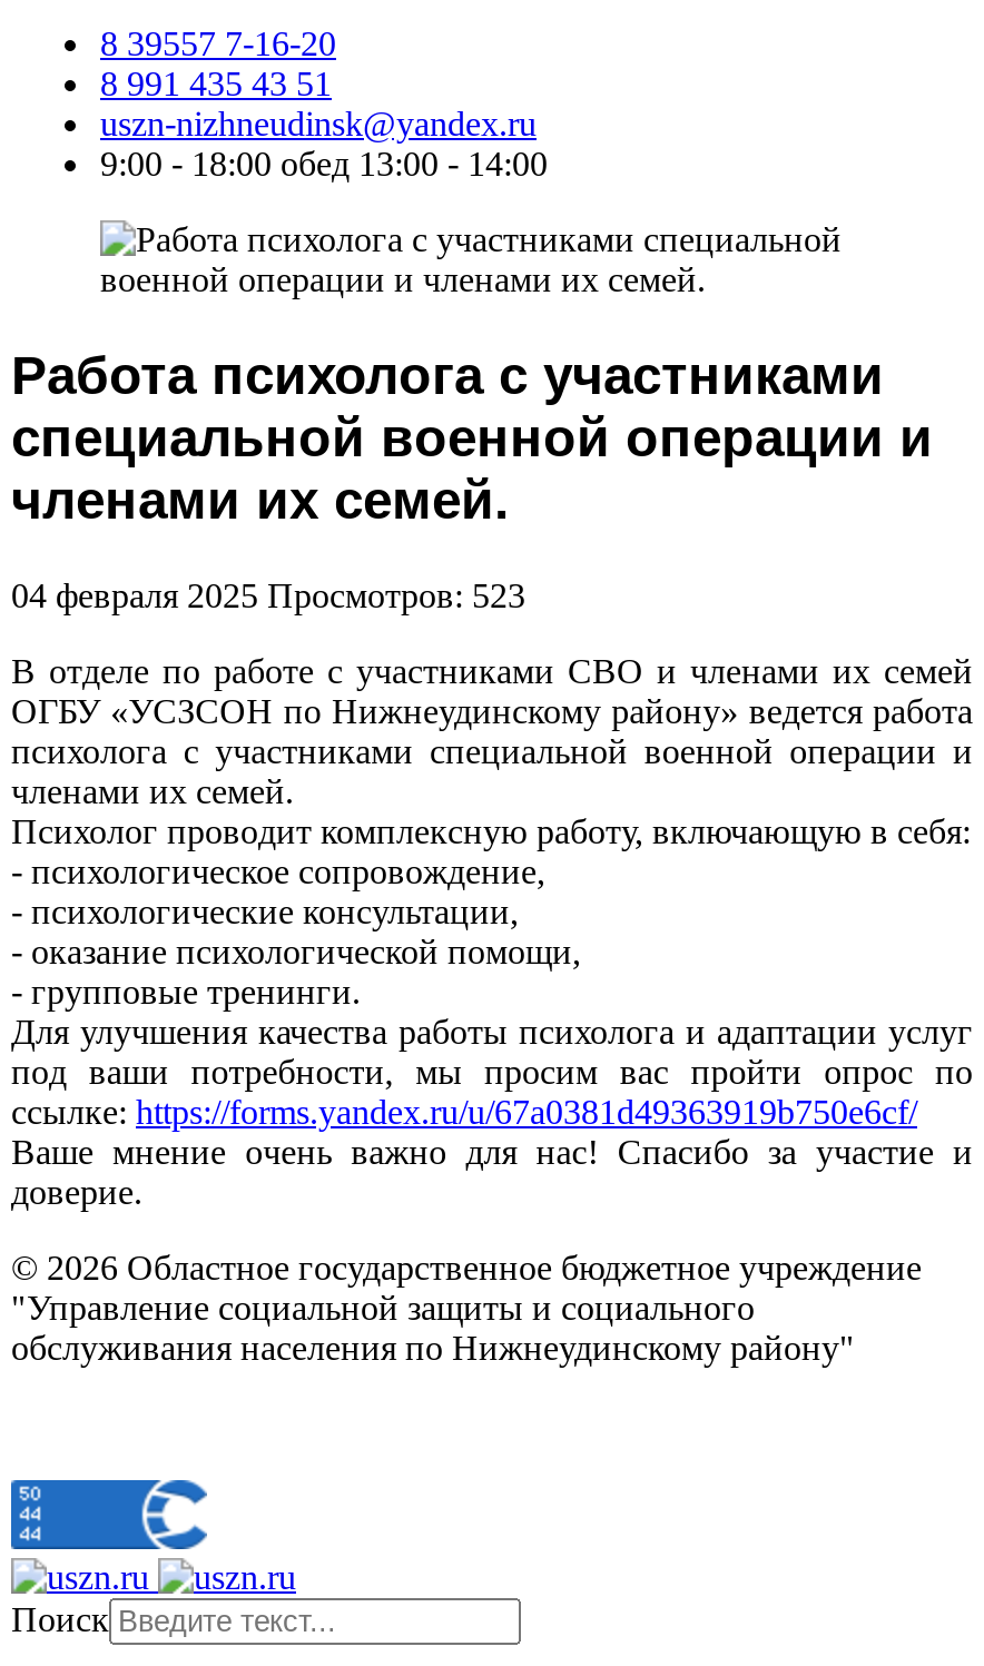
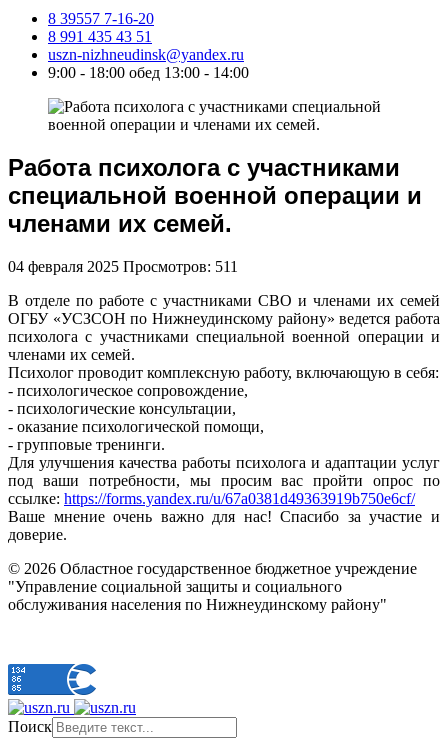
- 04 февраля 2025 Просмотров: 523
+ 04 февраля 2025 Просмотров: 511
